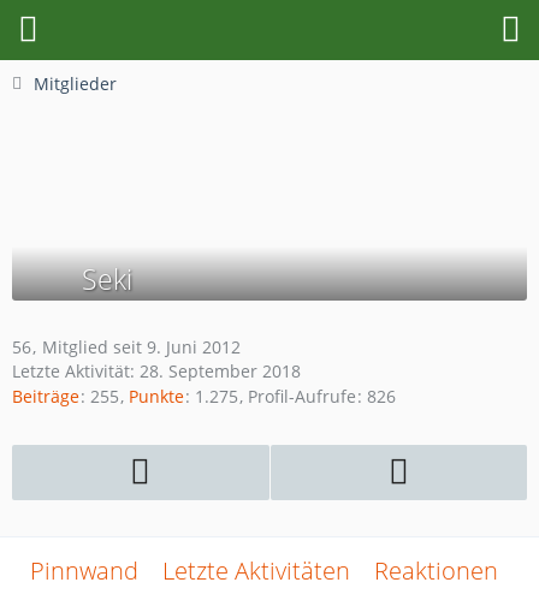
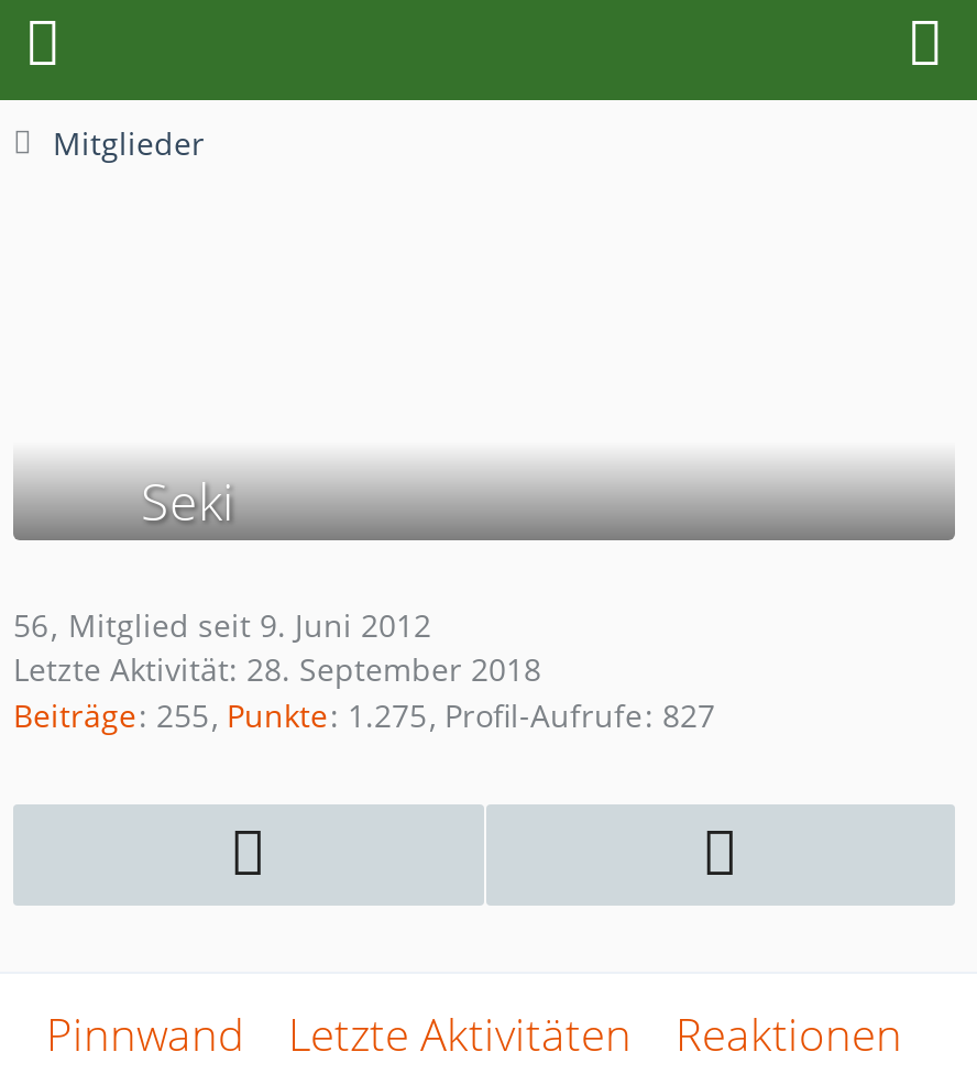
- Beiträge 255 Punkte 1.275 Profil-Aufrufe 826
+ Beiträge 255 Punkte 1.275 Profil-Aufrufe 827
